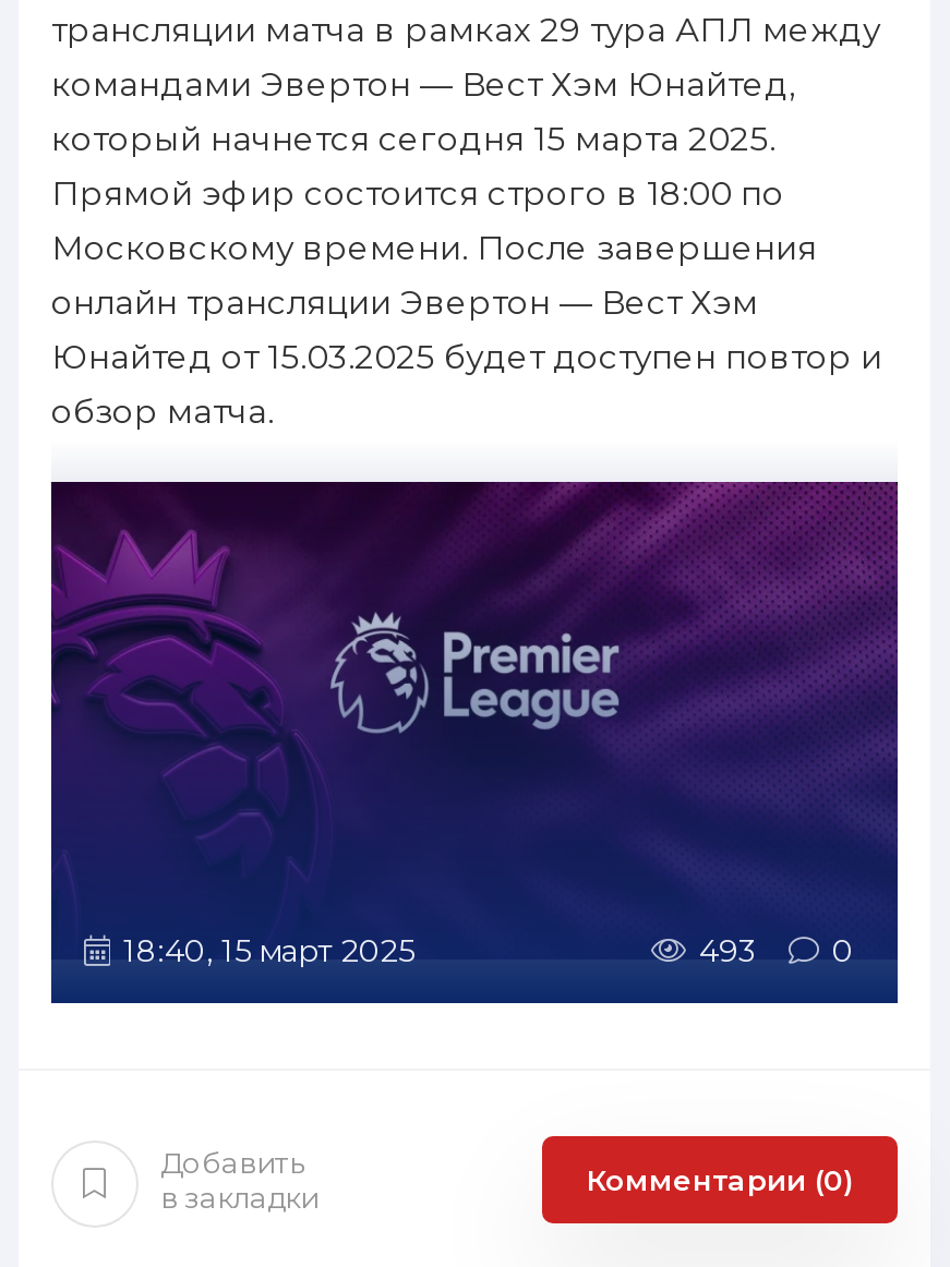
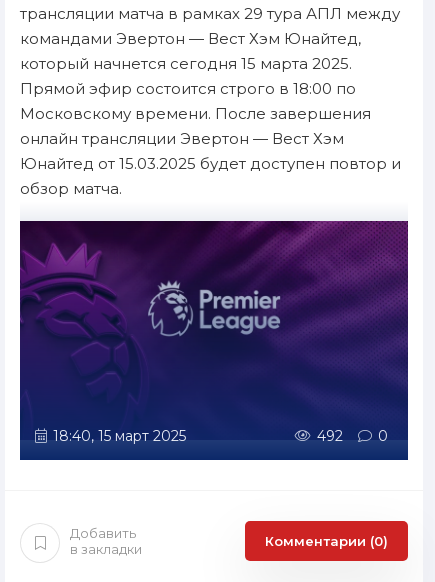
- 493 0
+ 492 0
